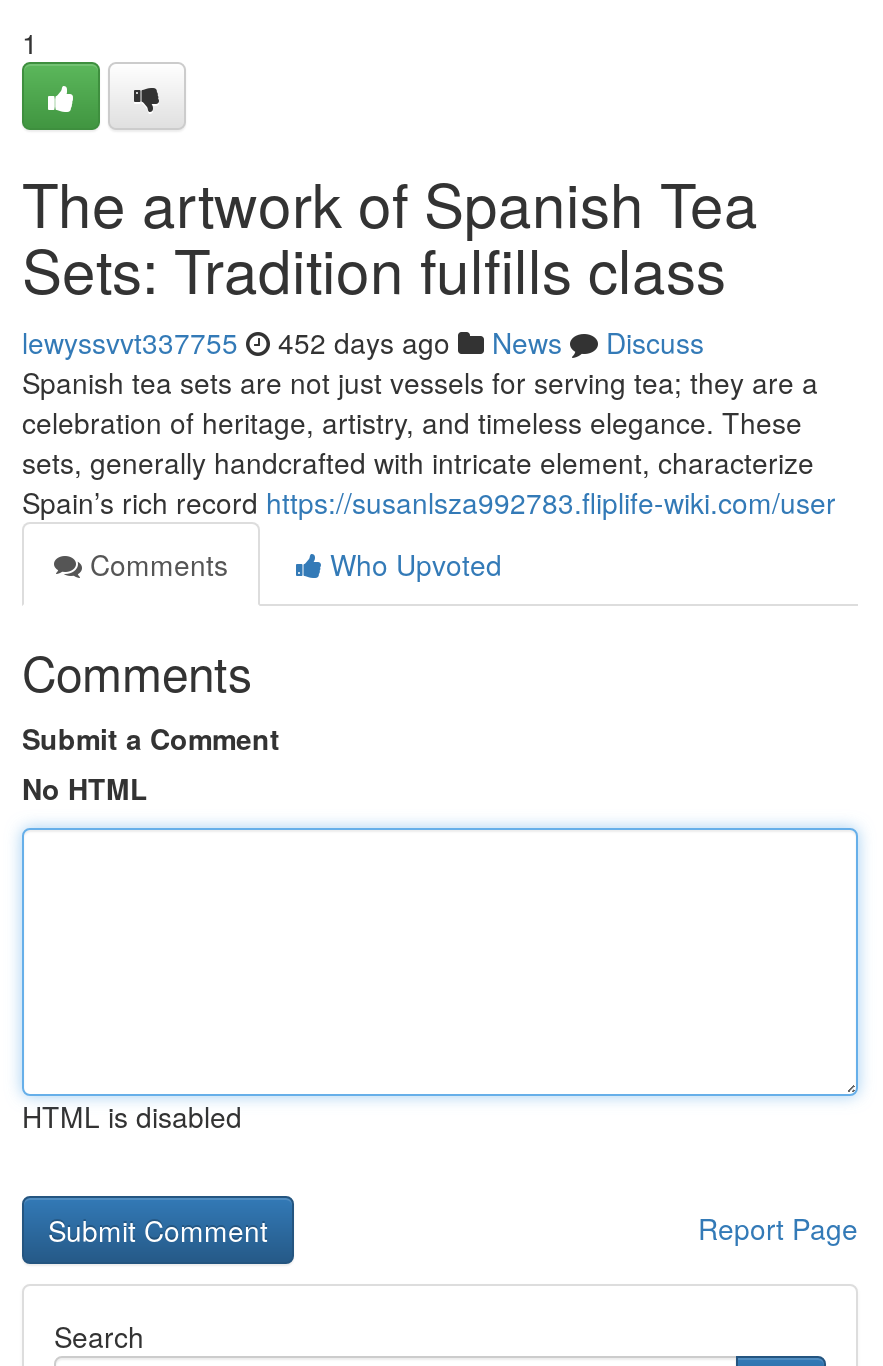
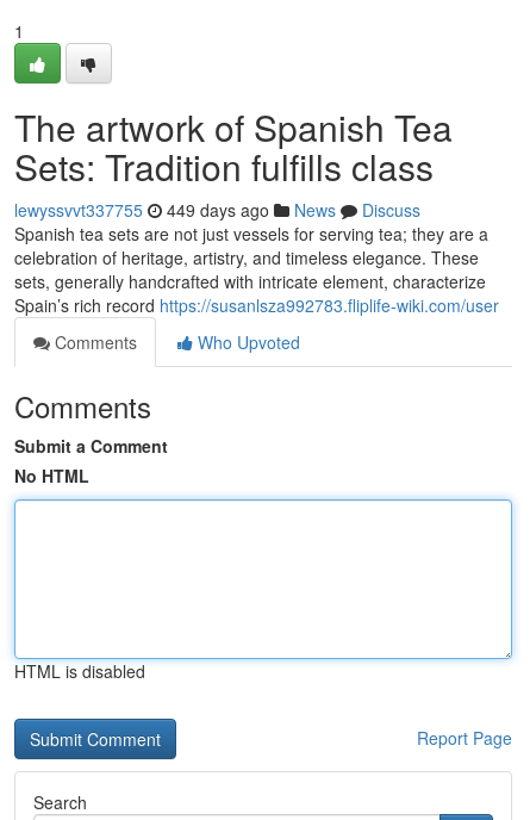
- lewyssvvt337755 452 days ago News Discuss
+ lewyssvvt337755 449 days ago News Discuss
